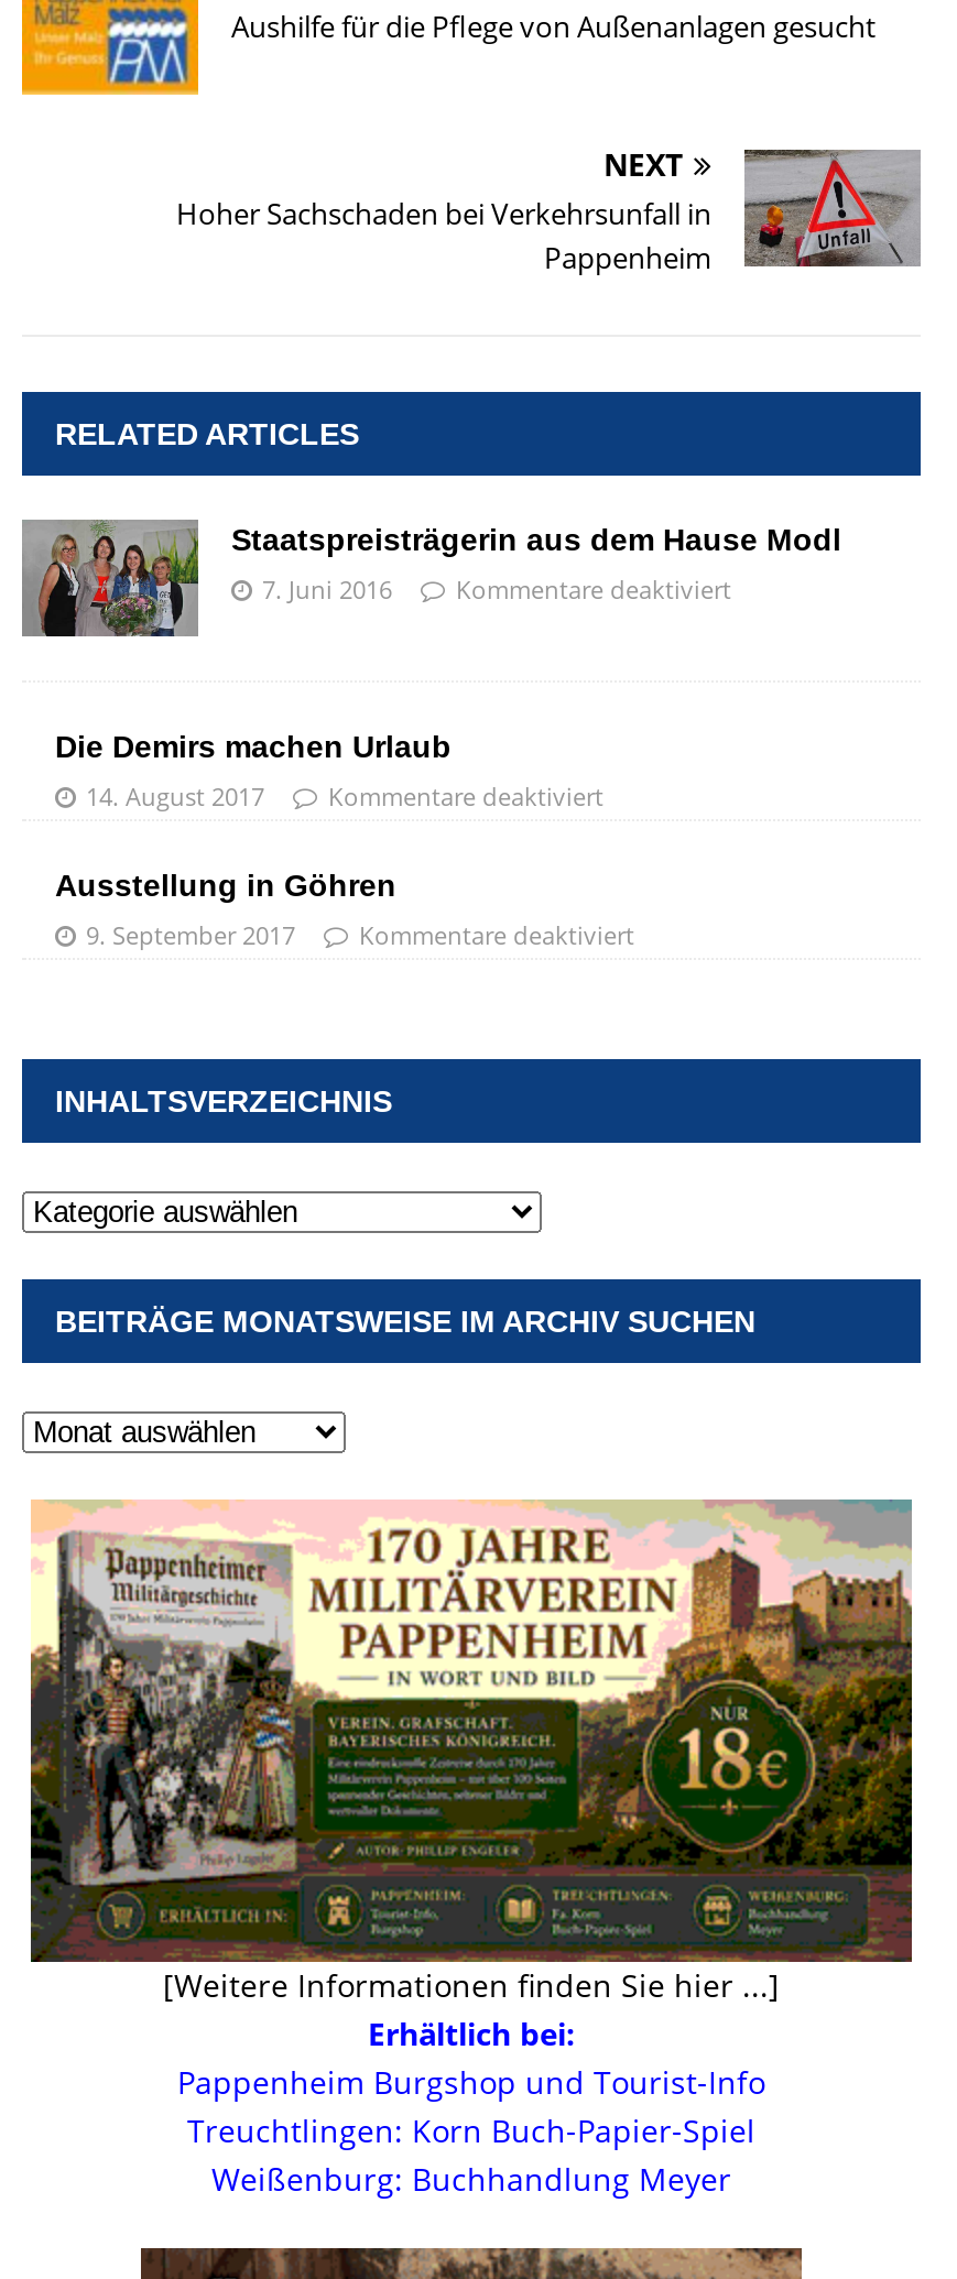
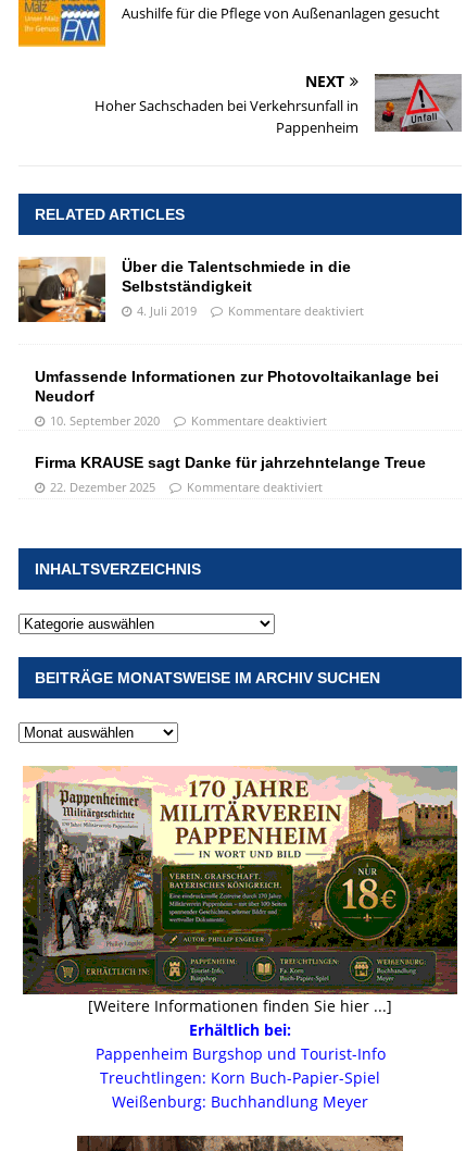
- [image]
- Staatspreisträgerin aus dem Hause Modl
- 7. Juni 2016
+ [image]
+ Über die Talentschmiede in die
+ Selbstständigkeit
+ 4. Juli 2019

- Die Demirs machen Urlaub
- 14. August 2017
+ Umfassende Informationen zur Photovoltaikanlage bei
+ Neudorf
+ 10. September 2020

- Ausstellung in Göhren
- 9. September 2017
+ Firma KRAUSE sagt Danke für jahrzehntelange Treue
+ 22. Dezember 2025
